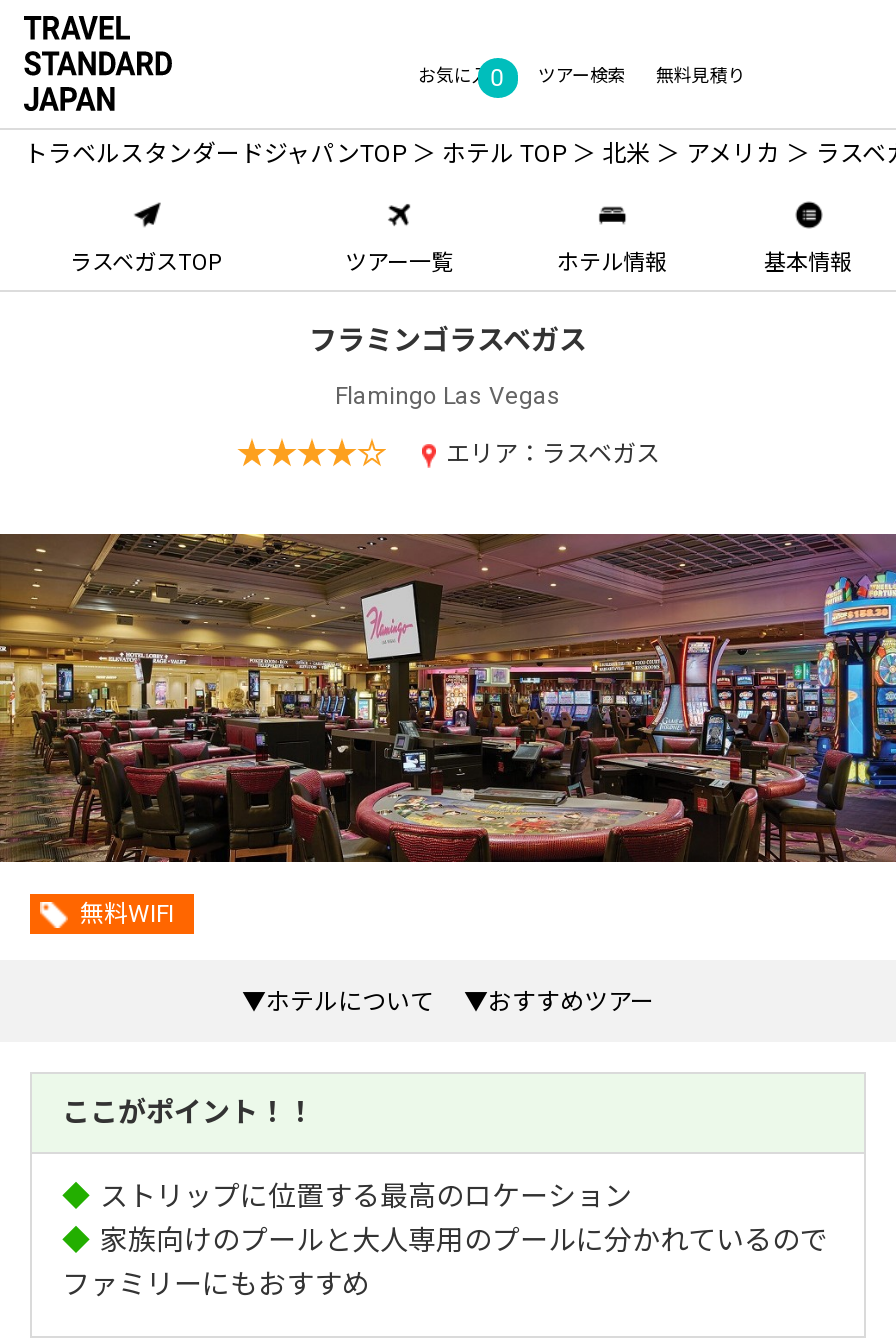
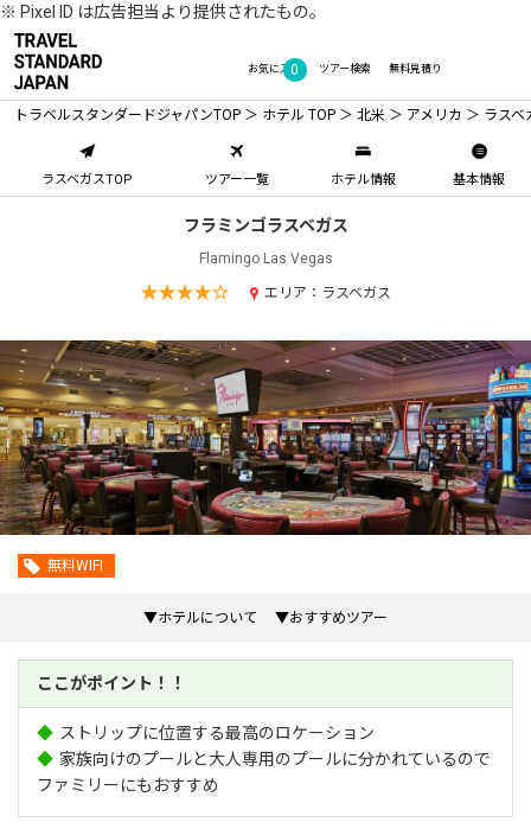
+ ※ Pixel ID は広告担当より提供されたもの。
